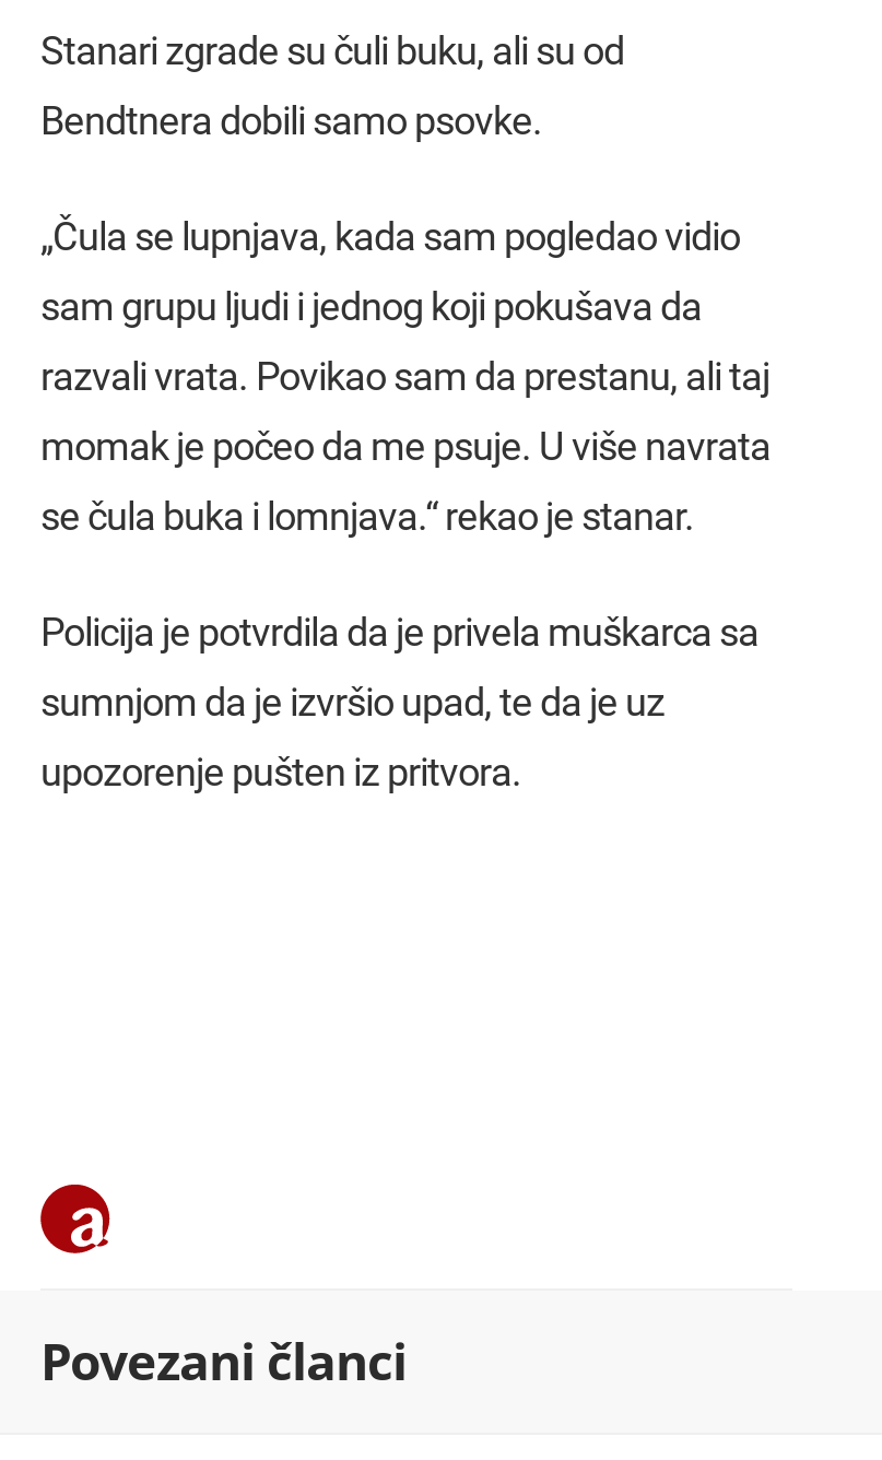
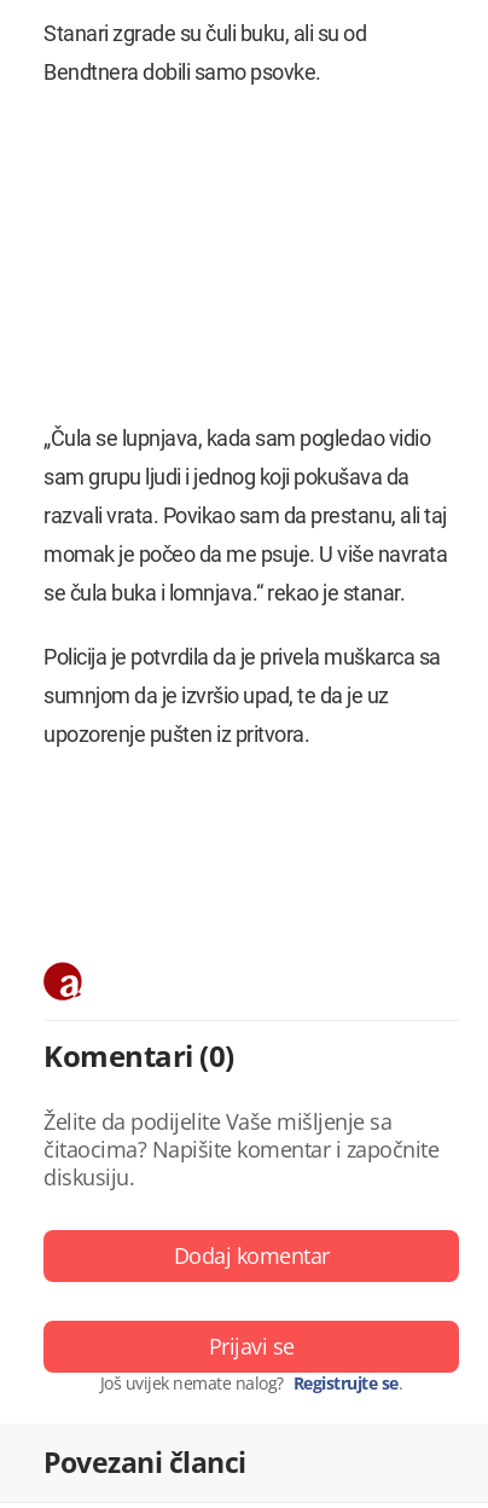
+ Komentari (0)
+ Želite da podijelite Vaše mišljenje sa
+ čitaocima? Napišite komentar i započnite
+ diskusiju.
+ Dodaj komentar
+ Prijavi se
+ Još uvijek nemate nalog? Registrujte se.
